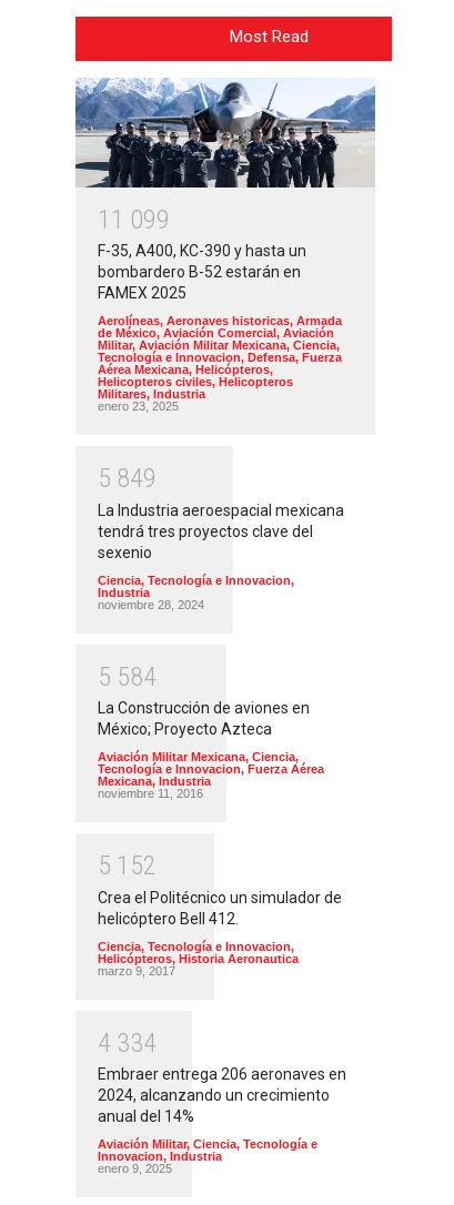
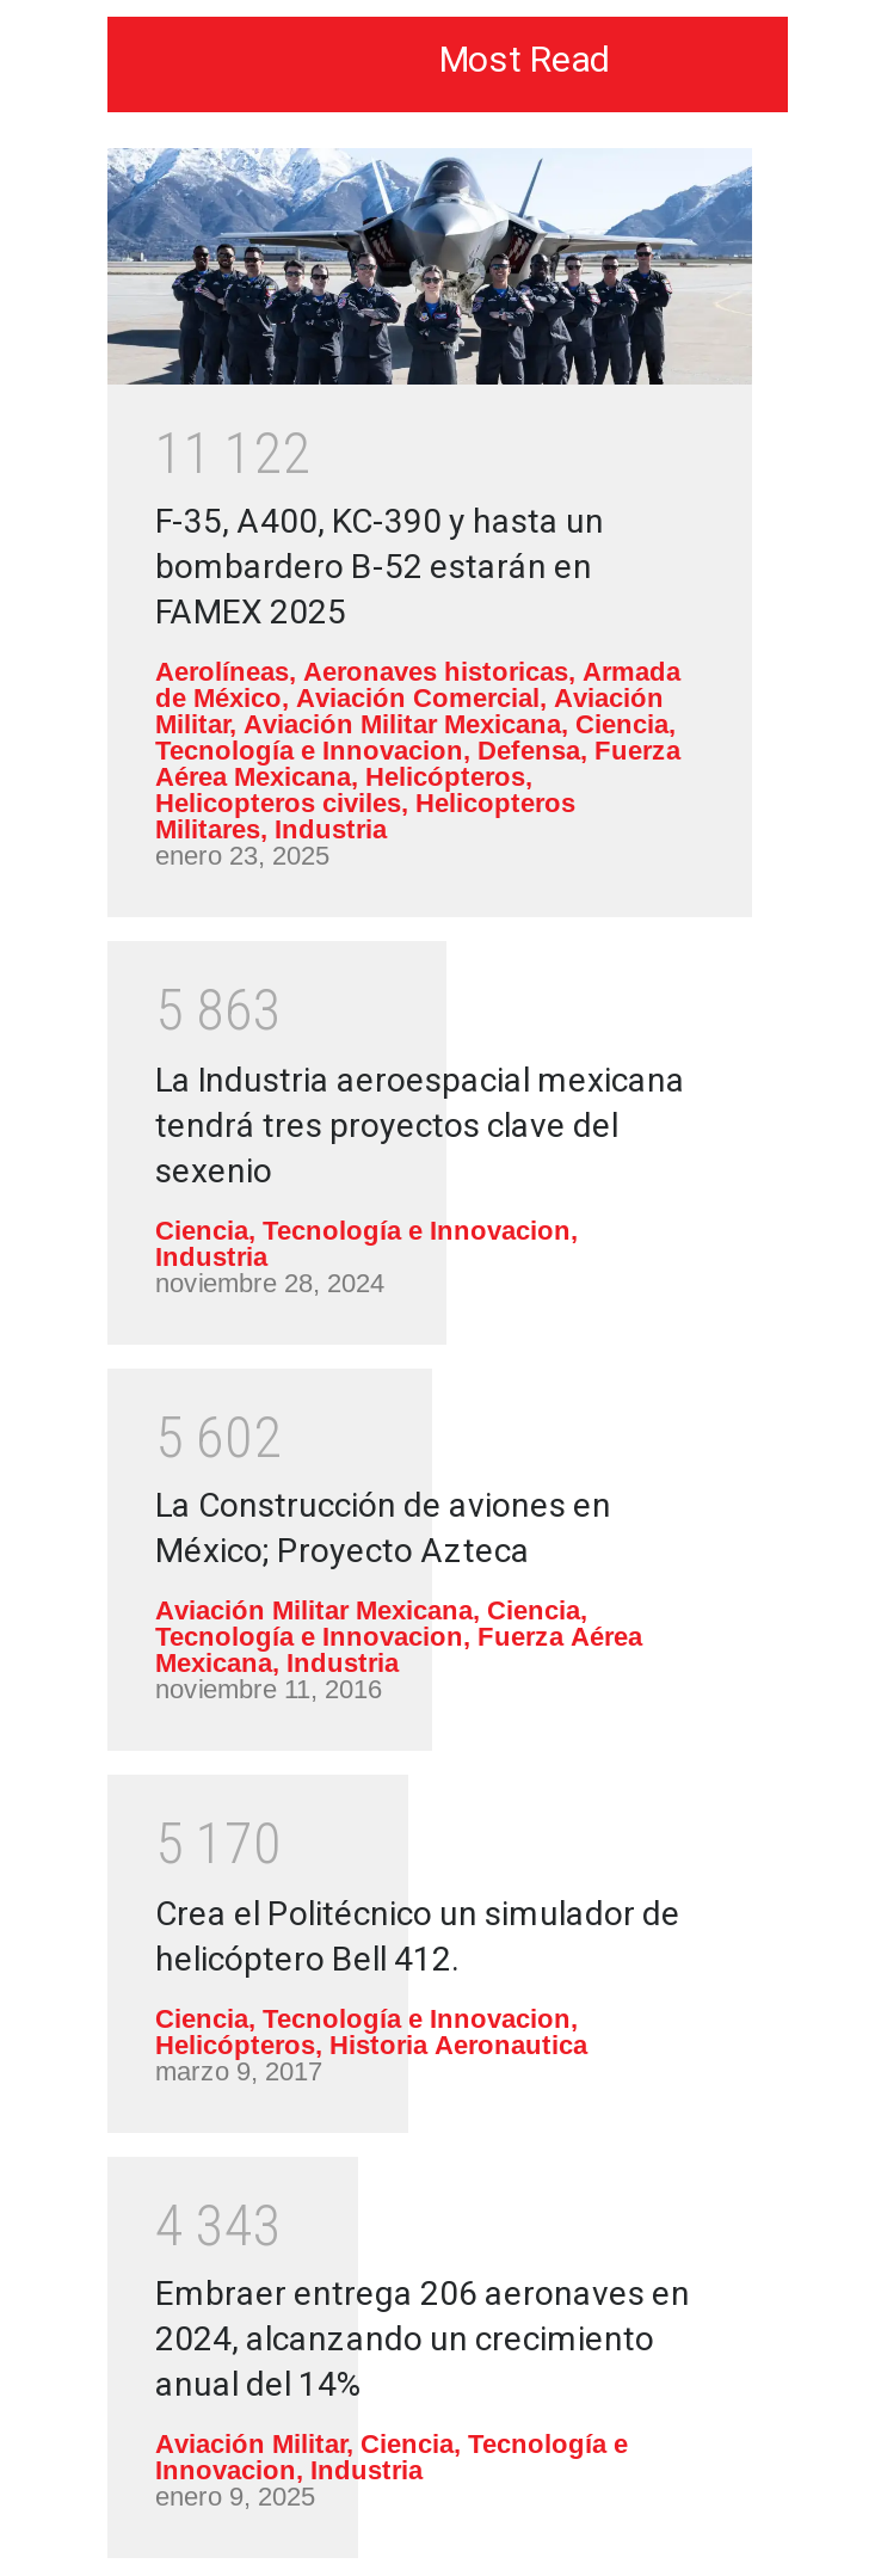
- 1 1 0 99
+ 1 1 1 22

- 5 849
+ 5 863

- 5 584
+ 5 602

- 5 1 52
+ 5 1 70

- 4 334
+ 4 343
